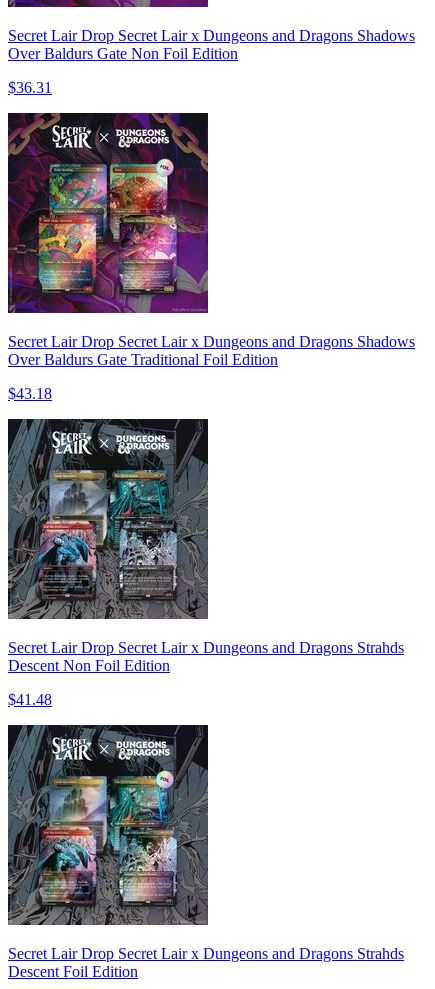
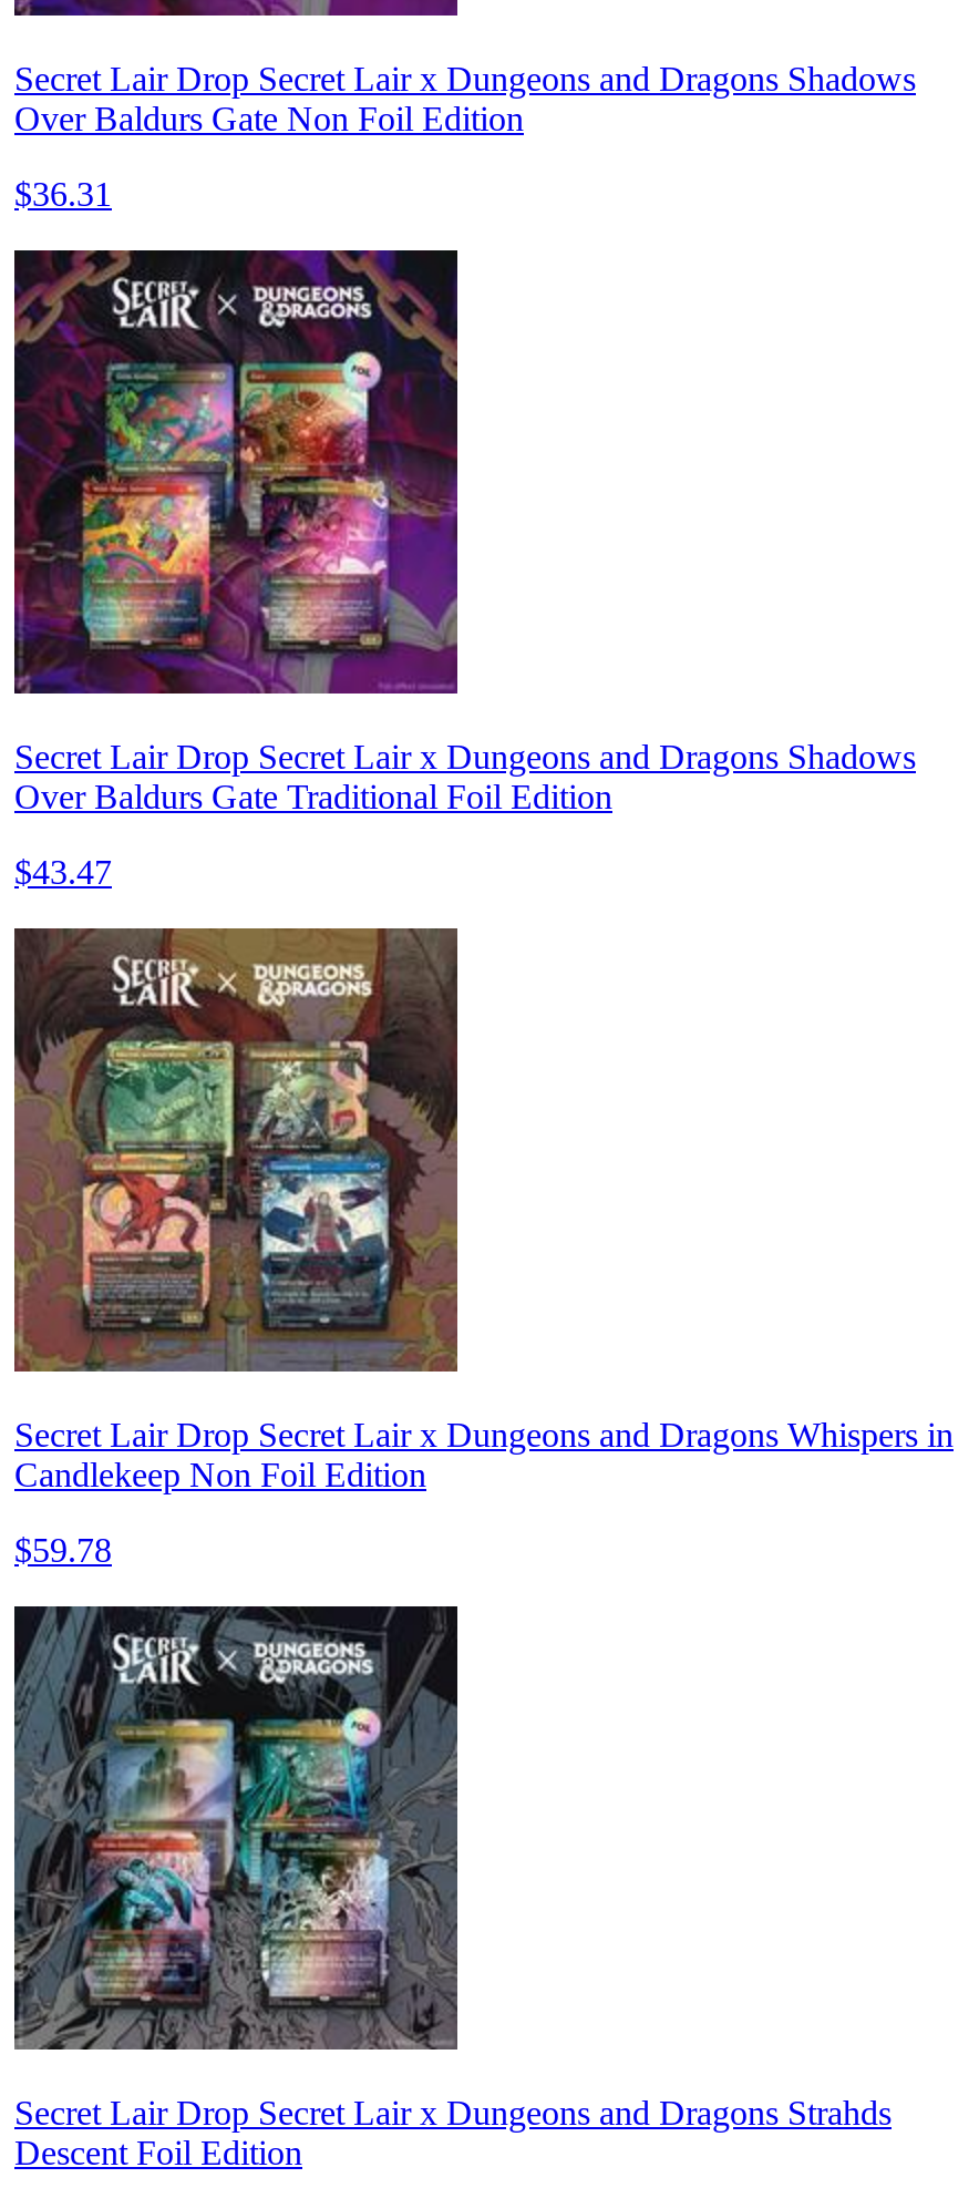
- $43.18
+ $43.47

- [image]
- Secret Lair Drop Secret Lair x Dungeons and Dragons Strahds
- Descent Non Foil Edition
+ [image]
+ Secret Lair Drop Secret Lair x Dungeons and Dragons Whispers in
+ Candlekeep Non Foil Edition

- $41.48
+ $59.78
